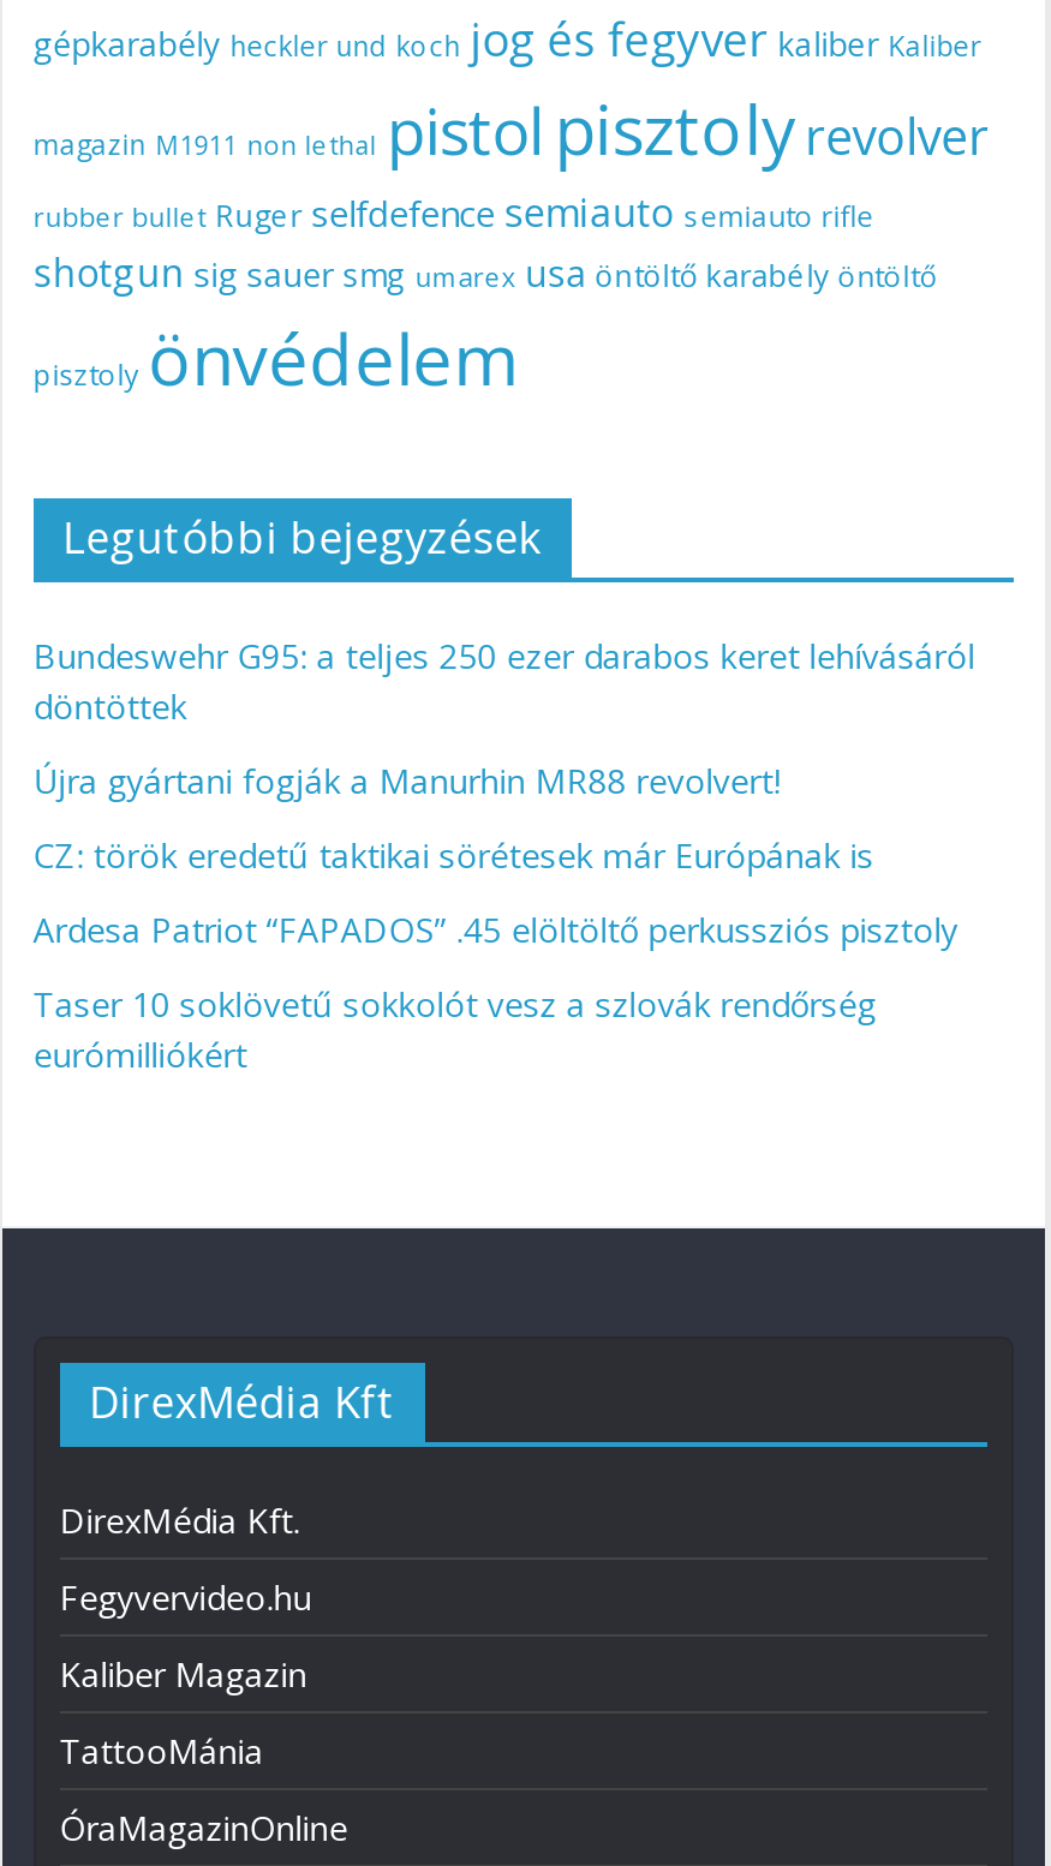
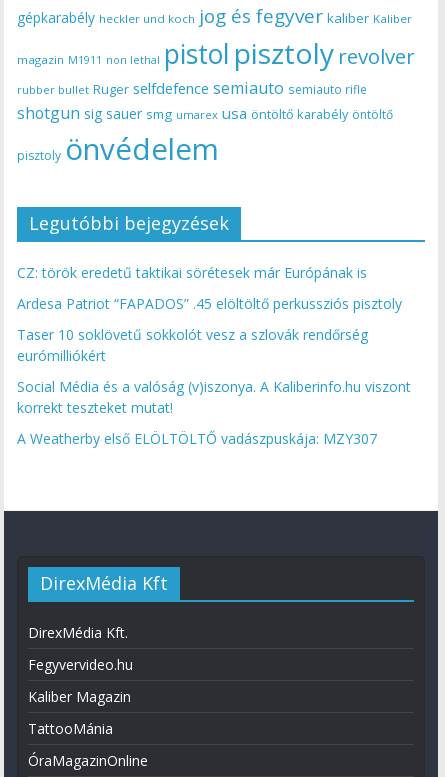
- Bundeswehr G95: a teljes 250 ezer darabos keret lehívásáról
- döntöttek
- Újra gyártani fogják a Manurhin MR88 revolvert!

moved up: CZ: török eredetű taktikai sörétesek már Európának is | Ardesa Patriot “FAPADOS” .45 elöltöltő perkussziós pisztoly | Taser 10 soklövetű sokkolót vesz a szlovák rendőrség | eurómilliókért

+ Social Média és a valóság (v)iszonya. A Kaliberinfo.hu viszont
+ korrekt teszteket mutat!
+ A Weatherby első ELÖLTÖLTŐ vadászpuskája: MZY307
